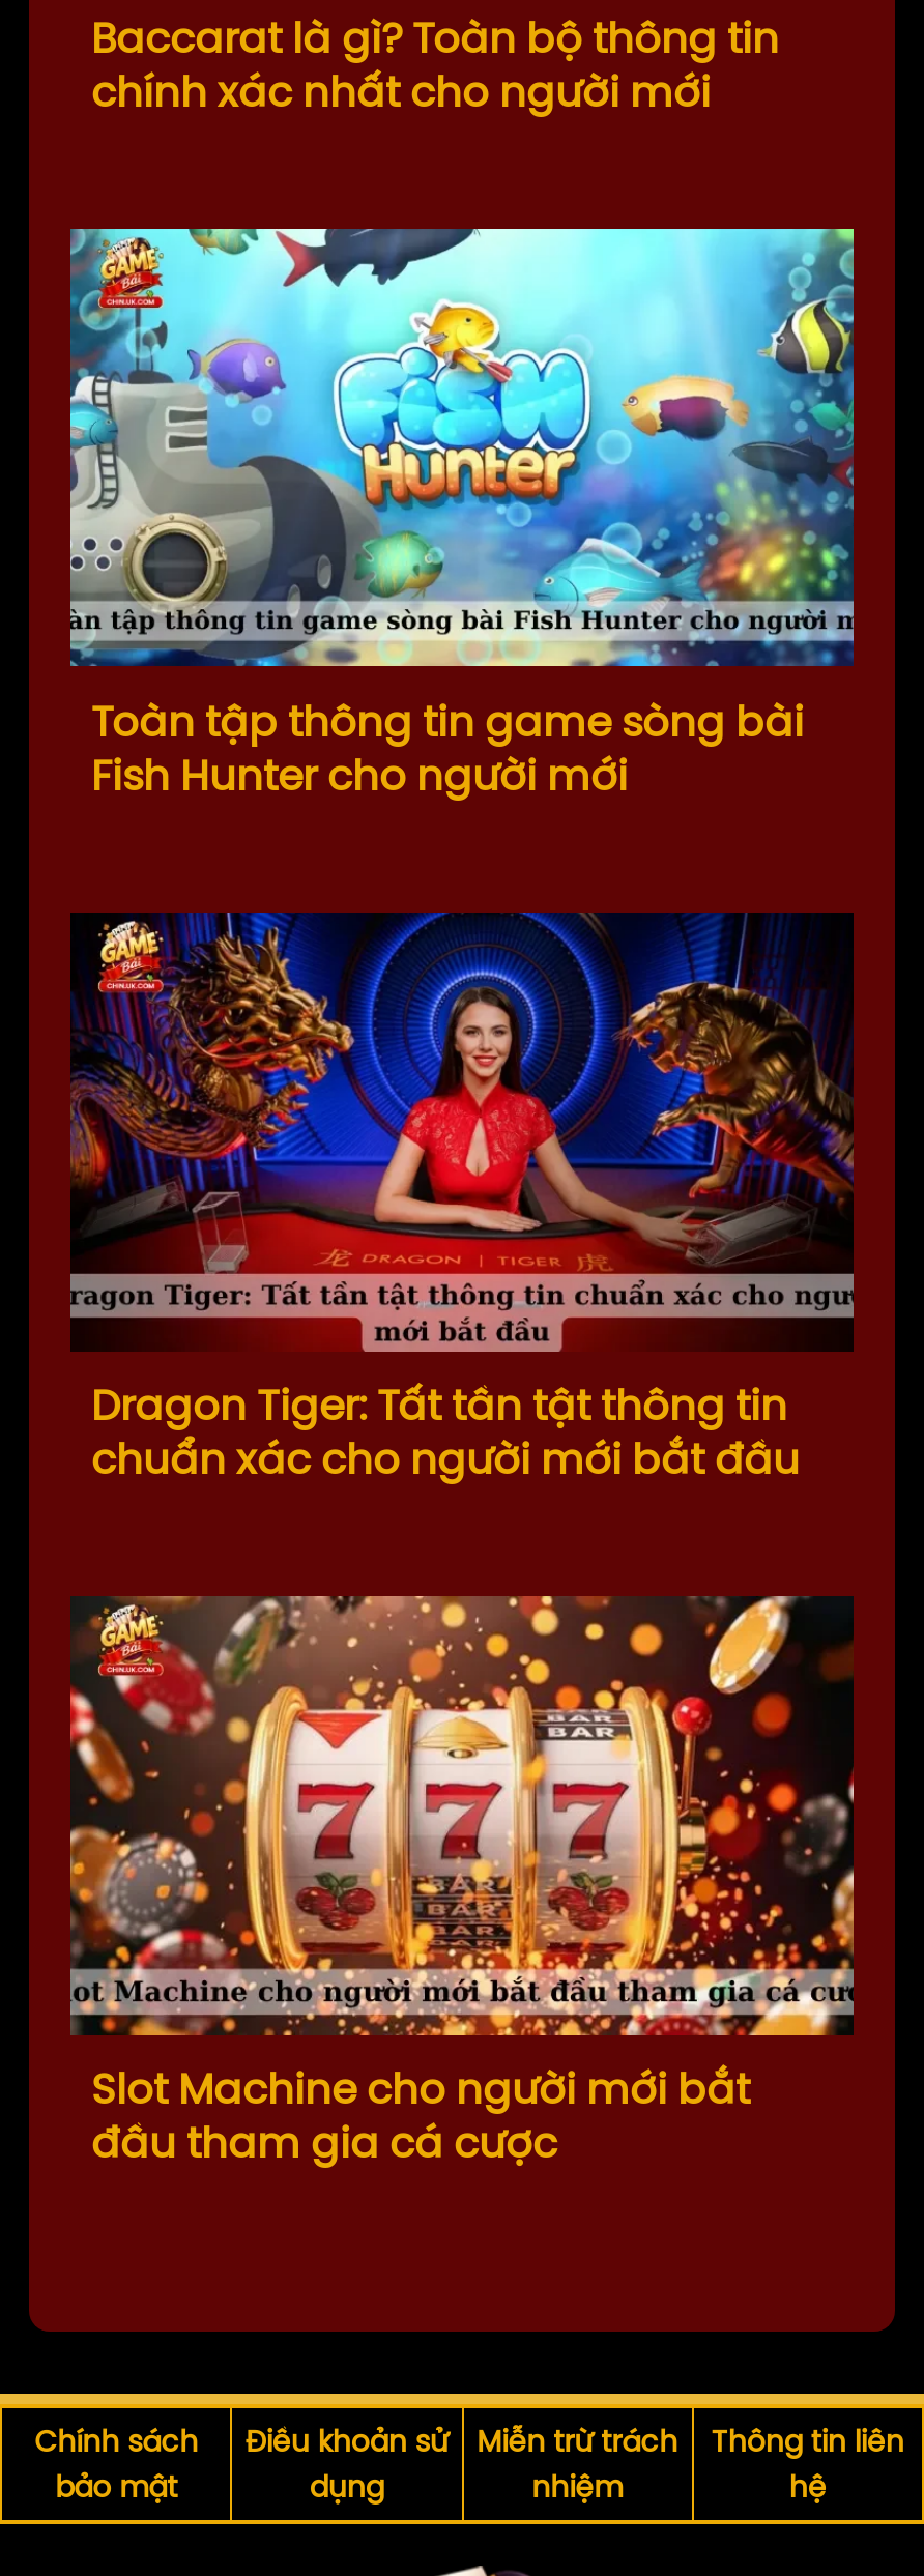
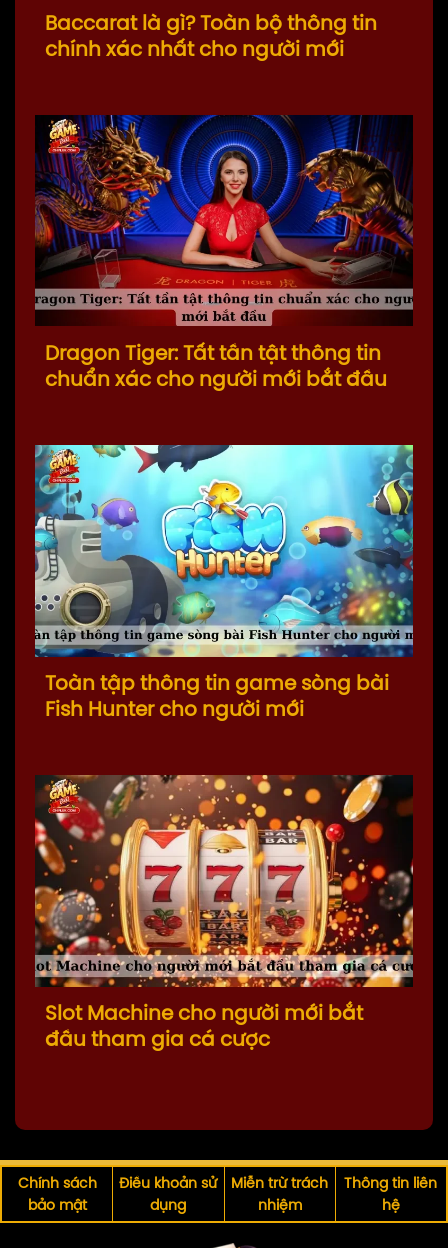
moved down: [image] | Toàn tập thông tin game sòng bài | Fish Hunter cho người mới

moved up: [image] | Dragon Tiger: Tất tần tật thông tin | chuẩn xác cho người mới bắt đầu
